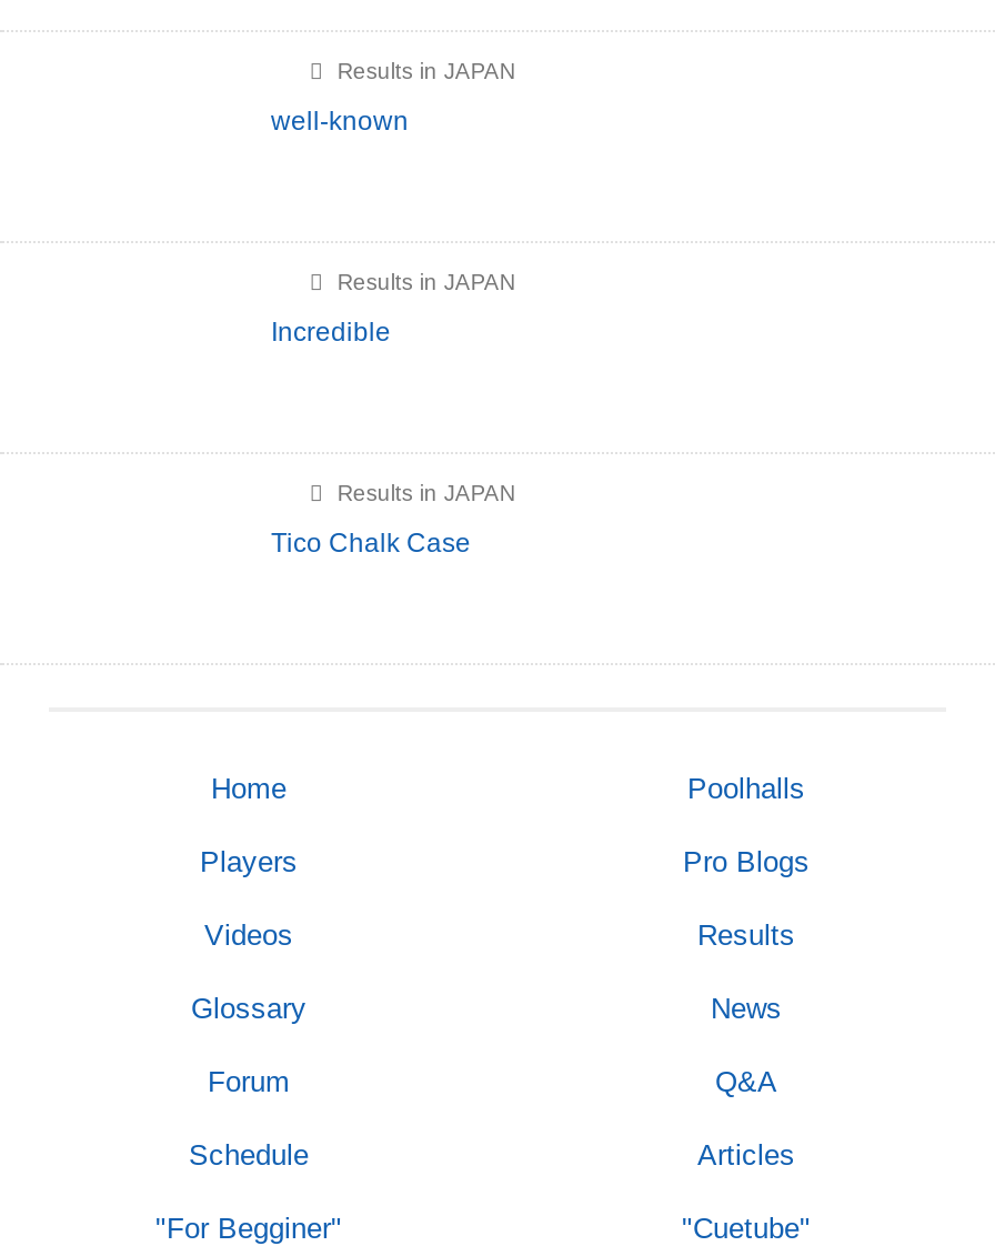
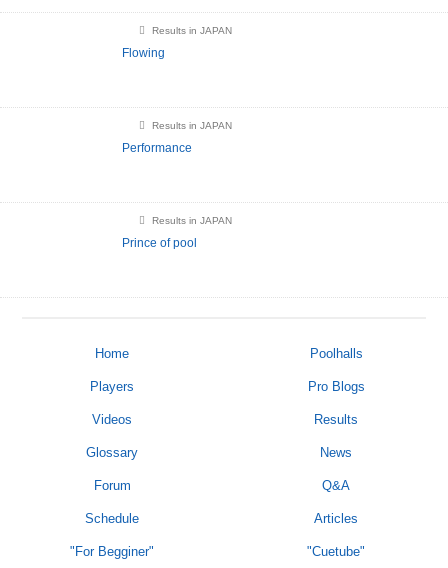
- well-known
+ Flowing

- Incredible
+ Performance

- Tico Chalk Case
+ Prince of pool
